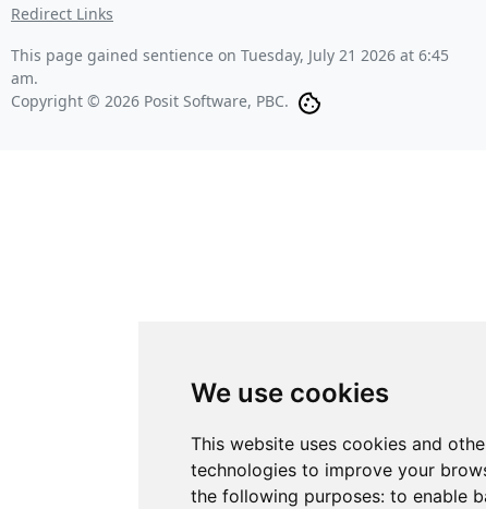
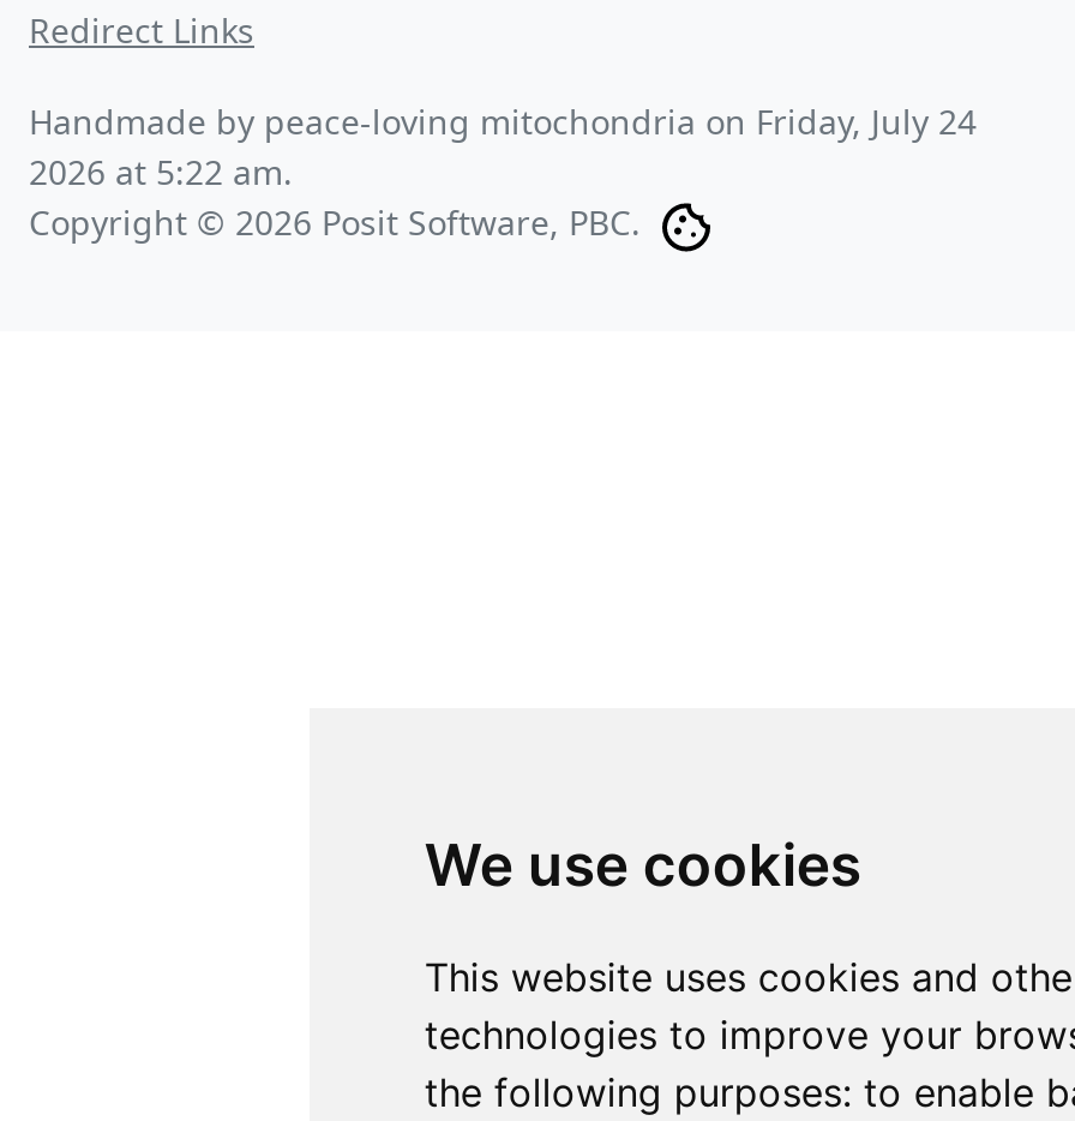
- This page gained sentience on Tuesday, July 21 2026 at 6:45
- am.
+ Handmade by peace-loving mitochondria on Friday, July 24
+ 2026 at 5:22 am.
